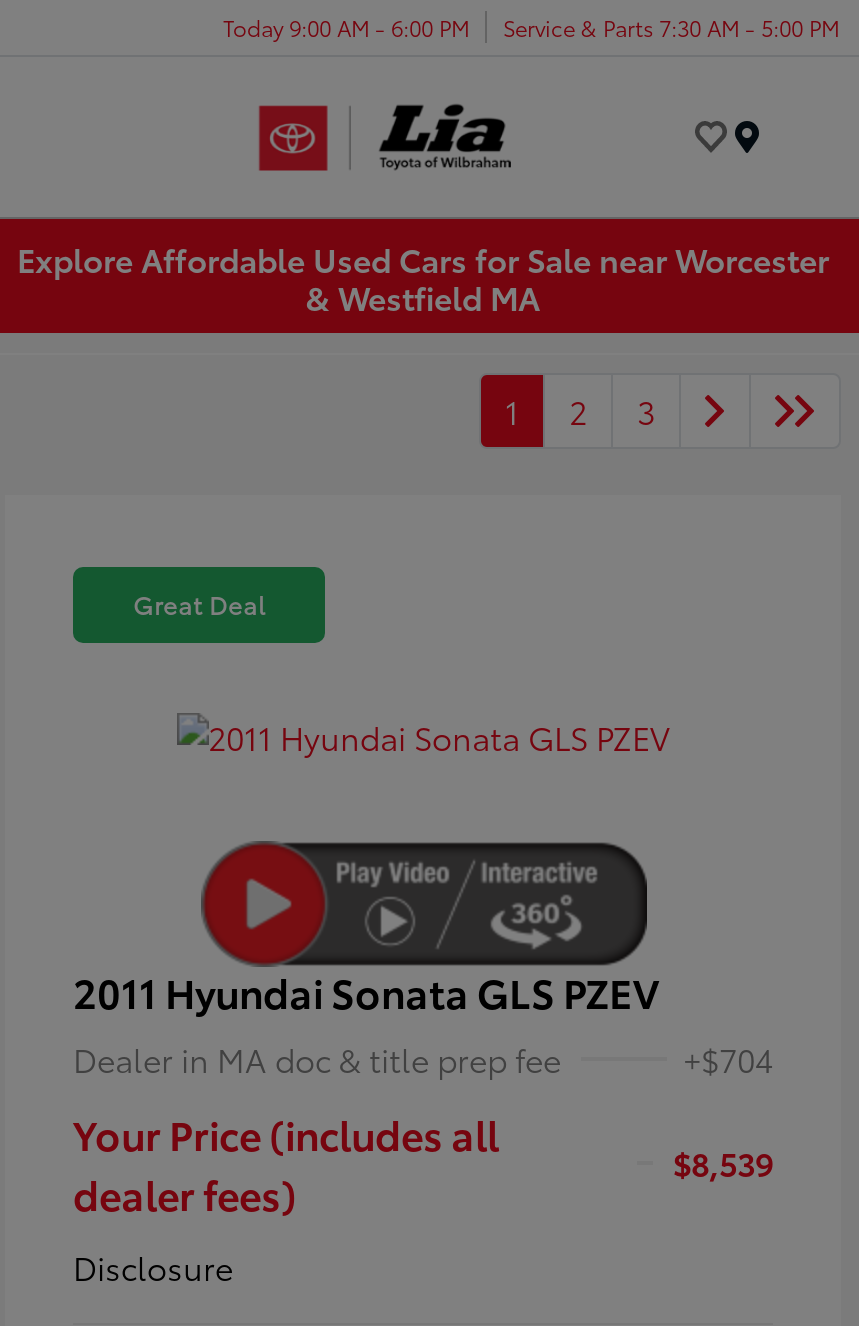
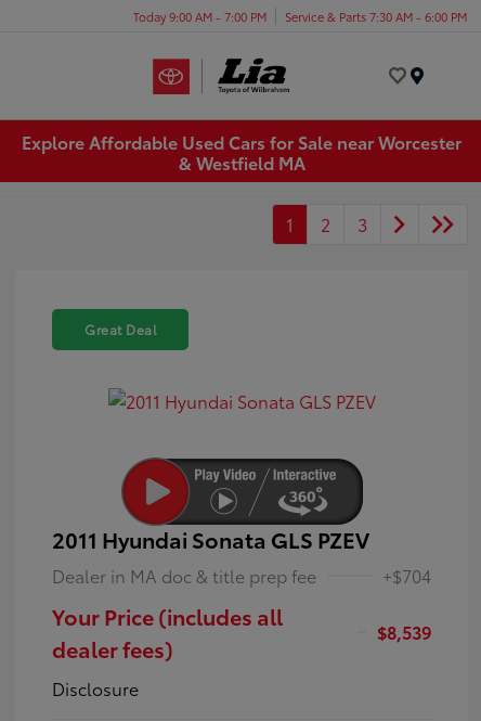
- Today 9:00 AM - 6:00 PM
+ Today 9:00 AM - 7:00 PM

- Service & Parts 7:30 AM - 5:00 PM
+ Service & Parts 7:30 AM - 6:00 PM
